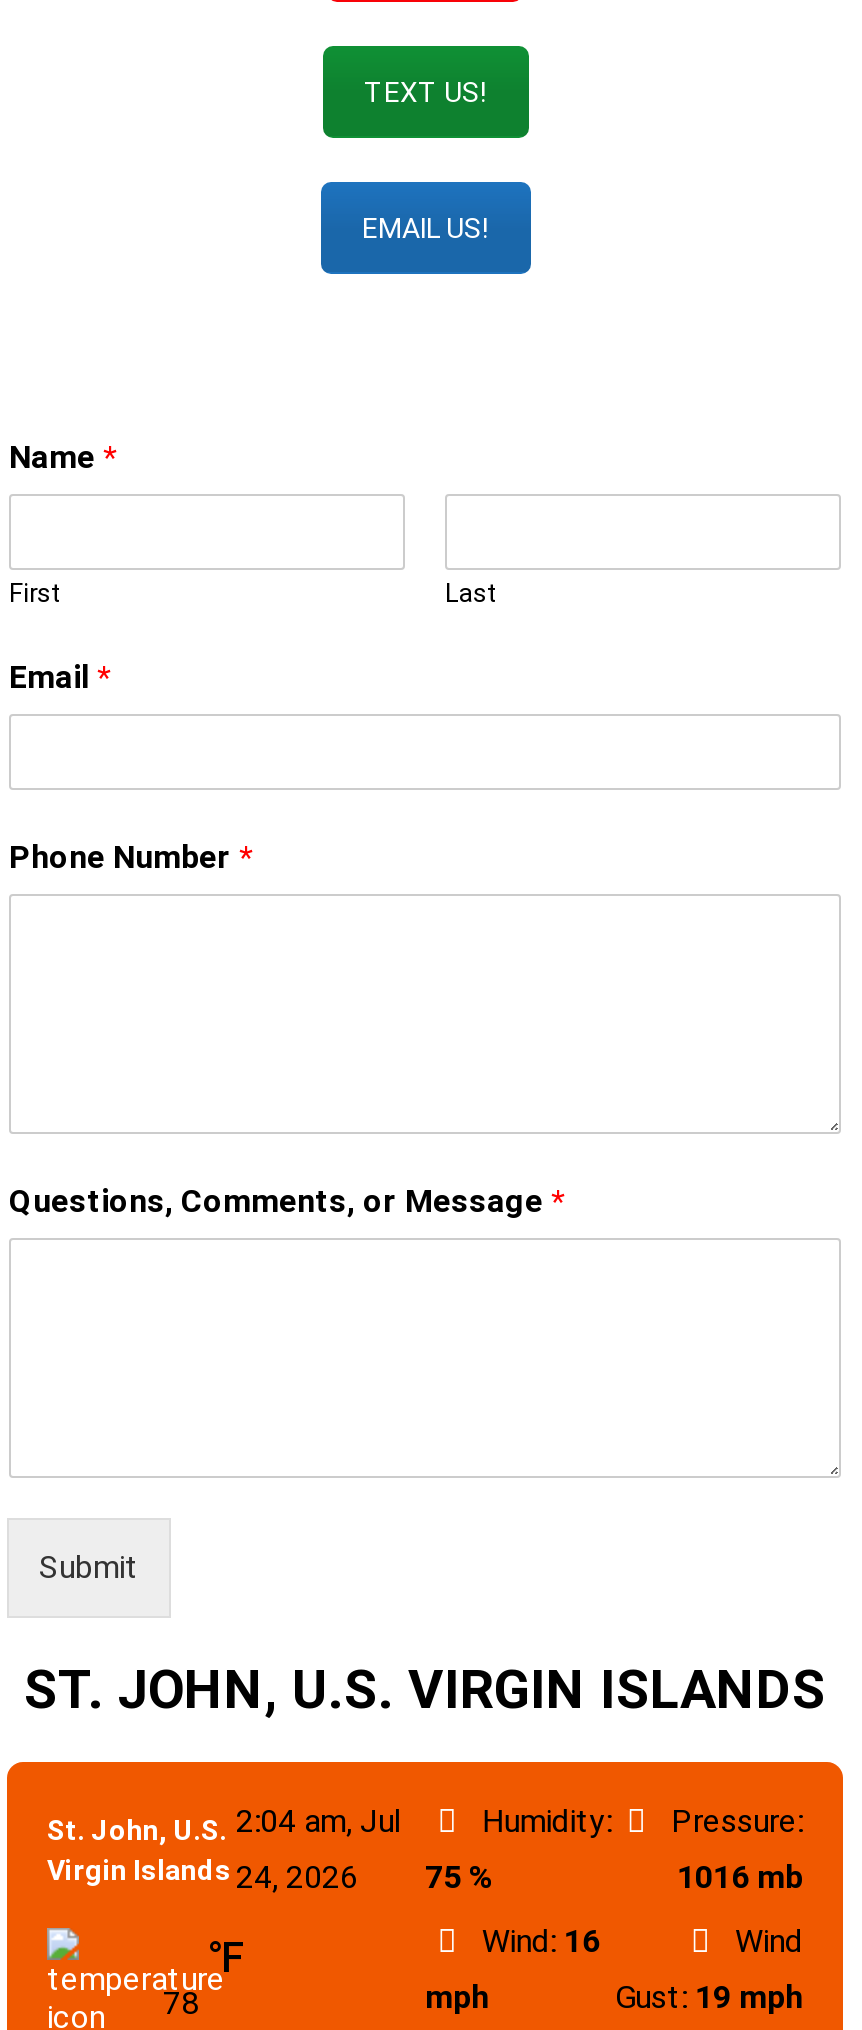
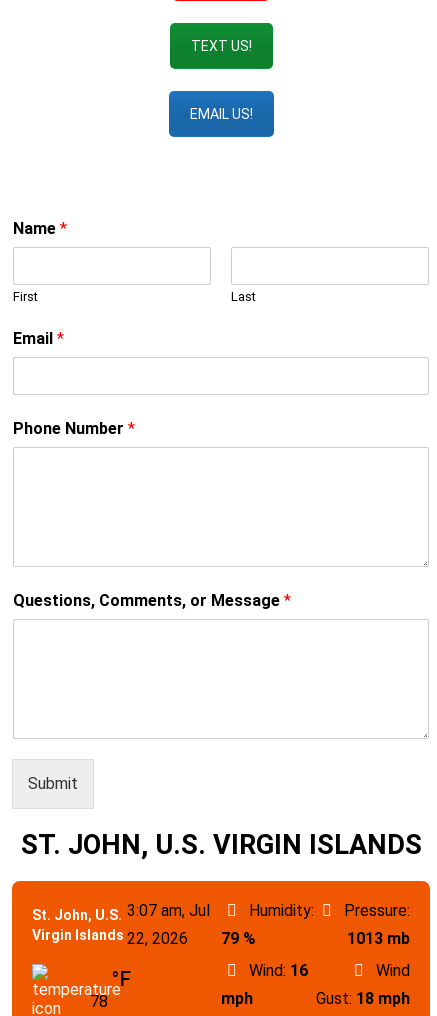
- St. John, U.S. 2:04 am, Jul
+ St. John, U.S. 3:07 am, Jul

- 24, 2026
+ 22, 2026

- 75 %
+ 79 %

- 1016 mb
+ 1013 mb

- Gust: 19 mph
+ Gust: 18 mph
